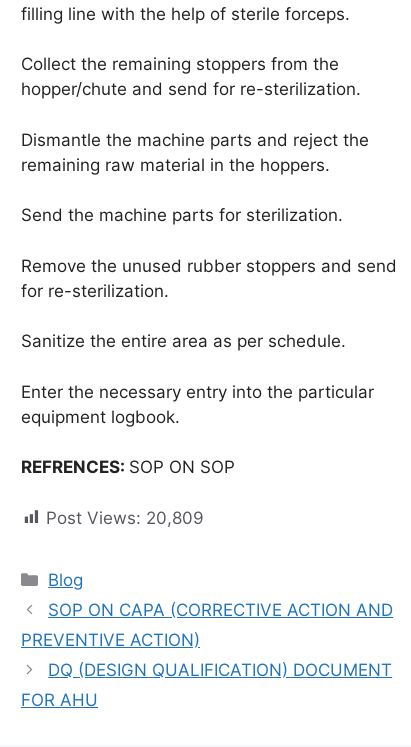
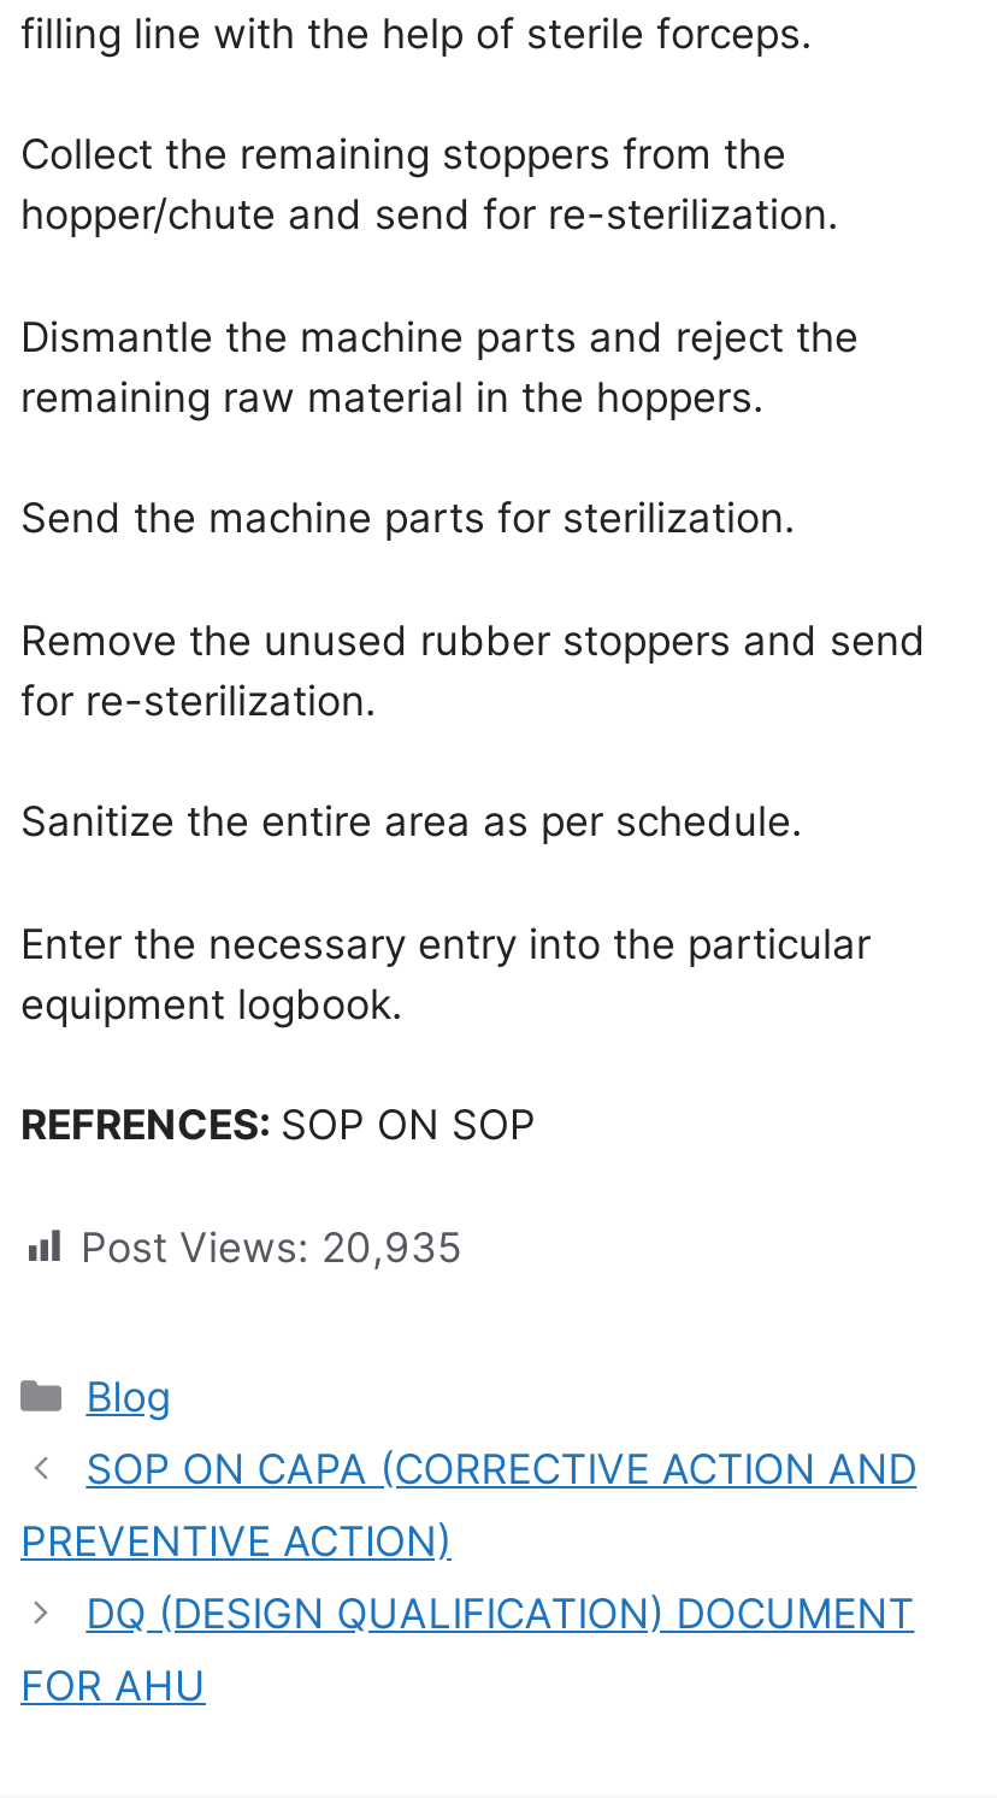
- Post Views: 20,809
+ Post Views: 20,935
